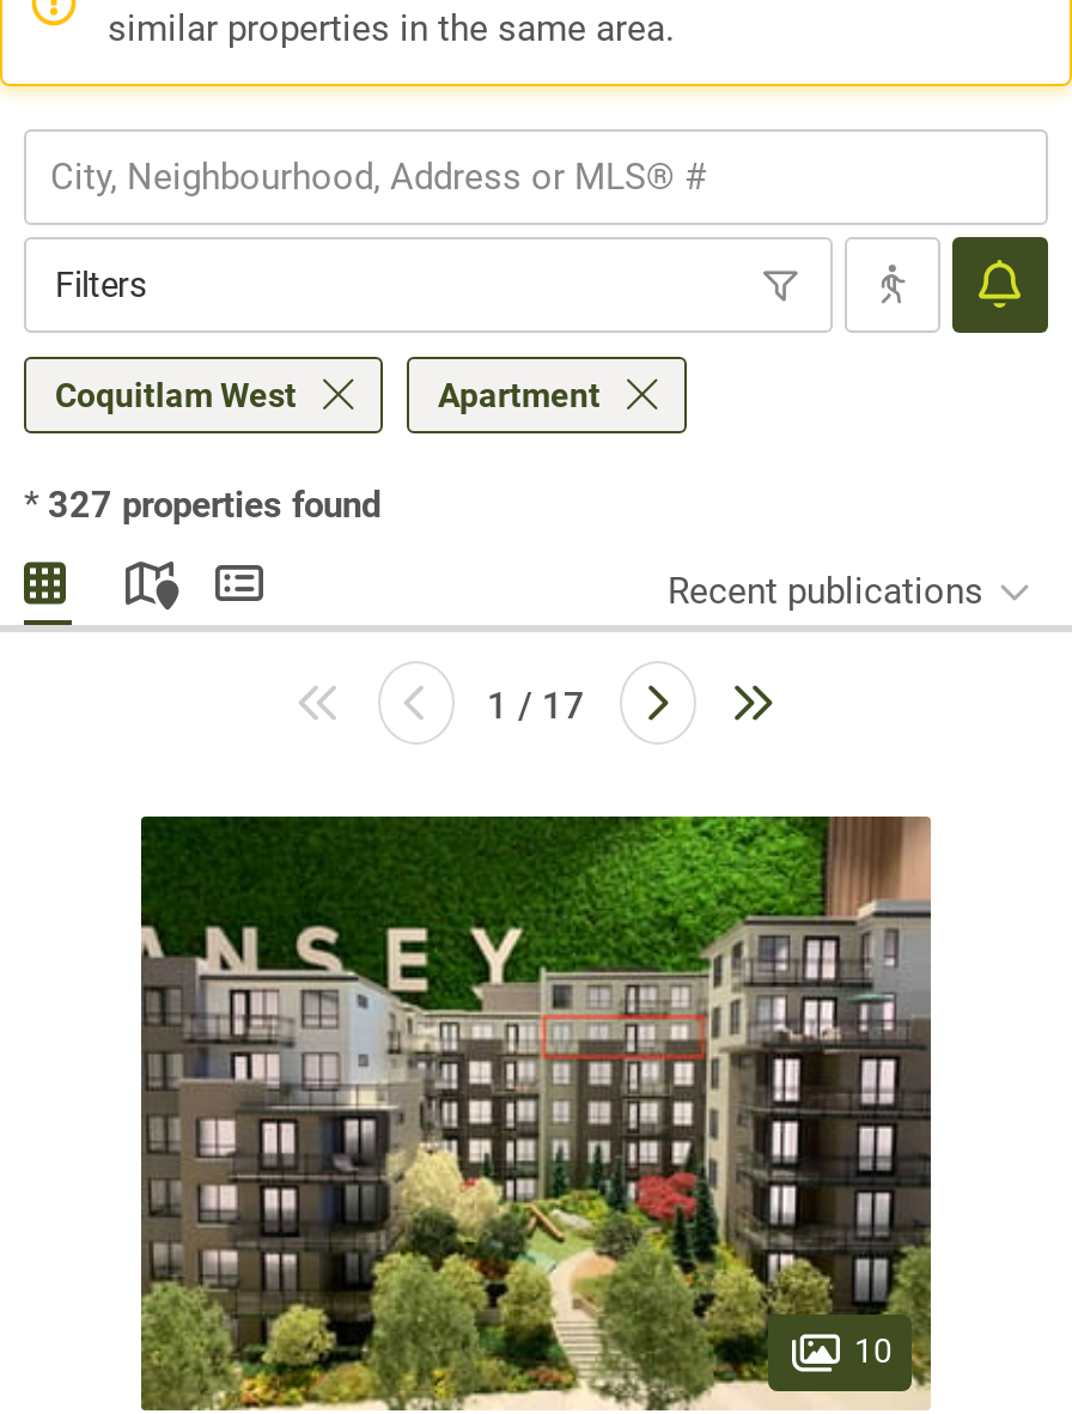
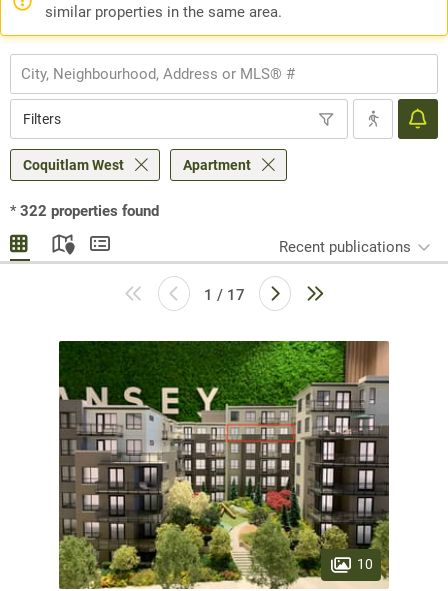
- * 327 properties found
+ * 322 properties found
